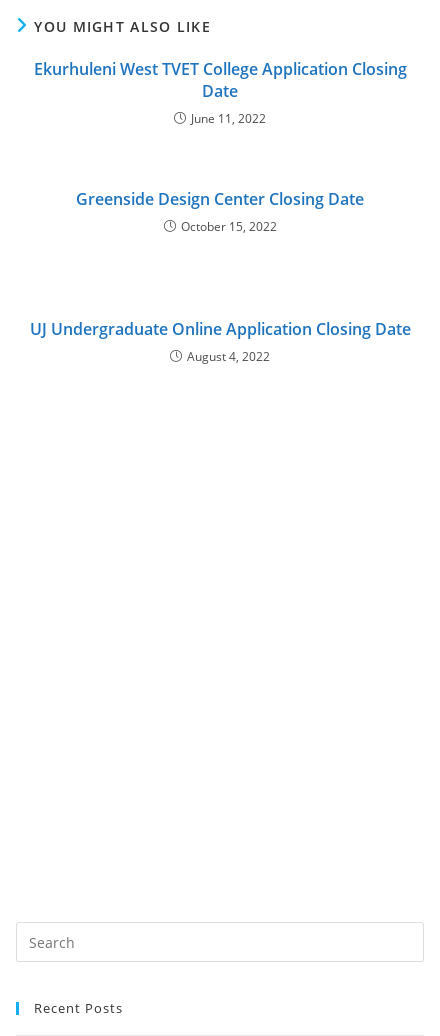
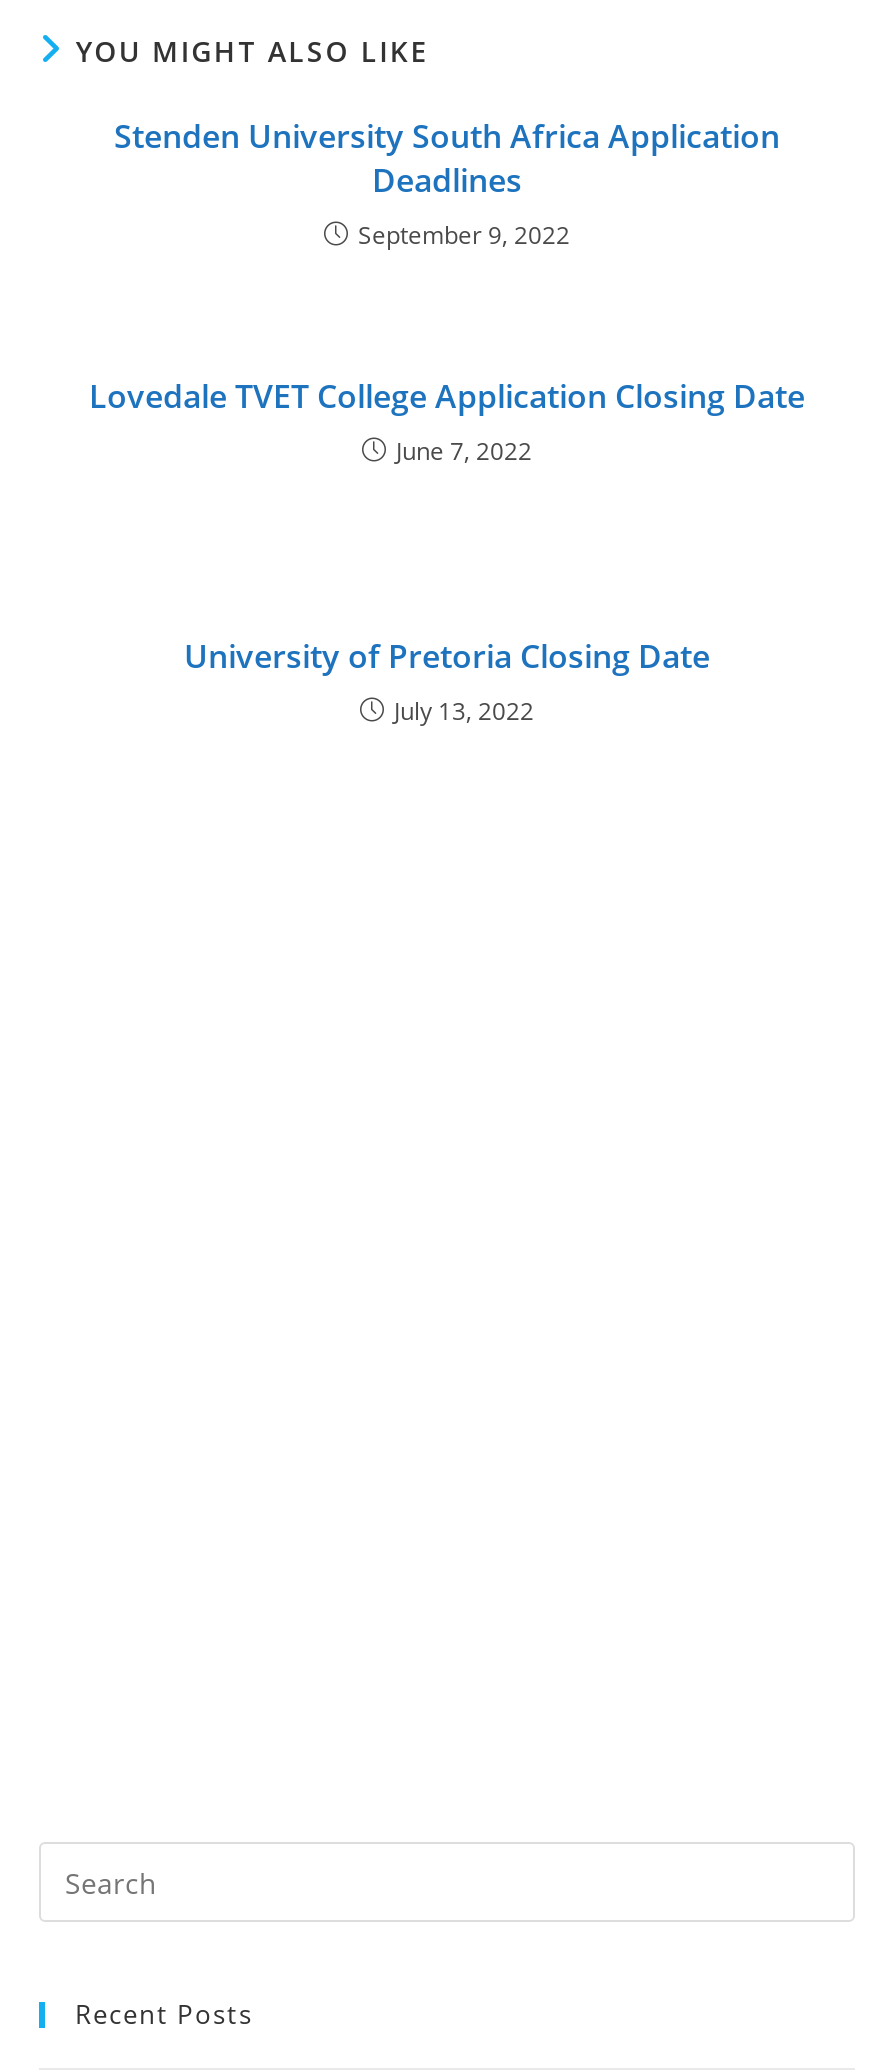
- Ekurhuleni West TVET College Application Closing
- Date
- June 11, 2022
+ Stenden University South Africa Application
+ Deadlines
+ September 9, 2022

- Greenside Design Center Closing Date
- October 15, 2022
+ Lovedale TVET College Application Closing Date
+ June 7, 2022

- UJ Undergraduate Online Application Closing Date
- August 4, 2022
+ University of Pretoria Closing Date
+ July 13, 2022
